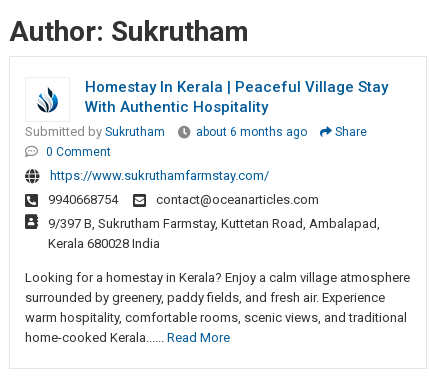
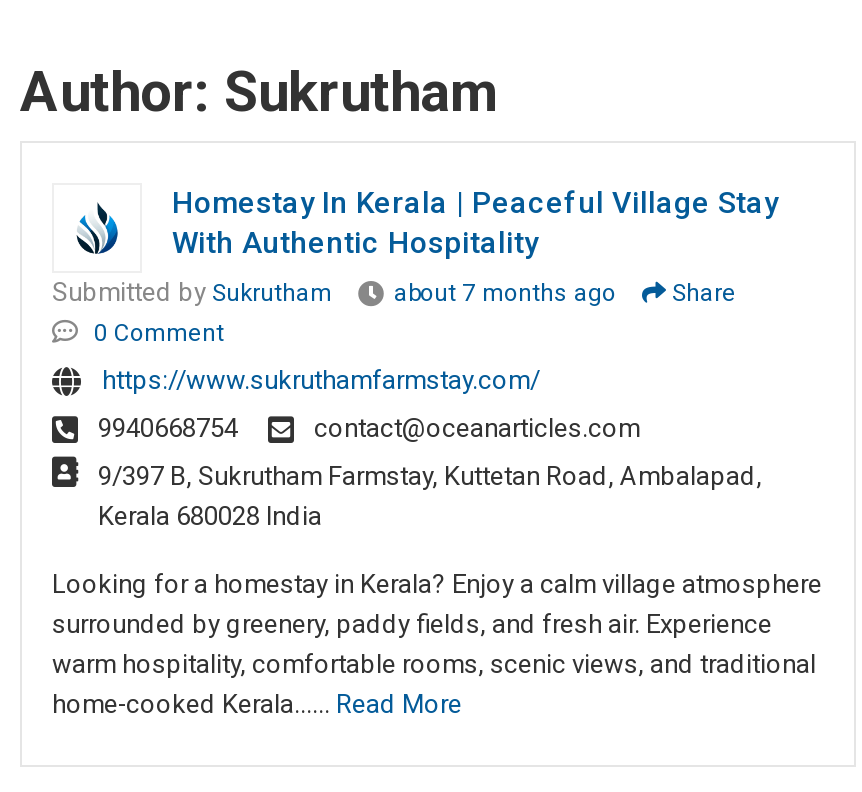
- about 6 months ago
+ about 7 months ago
